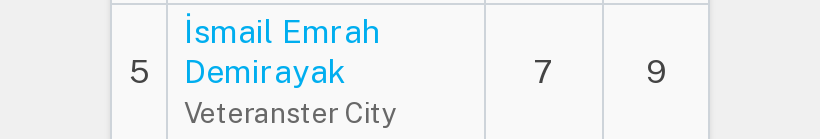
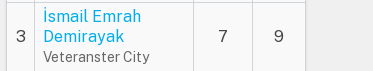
- 5 Demirayak
+ 3 Demirayak
